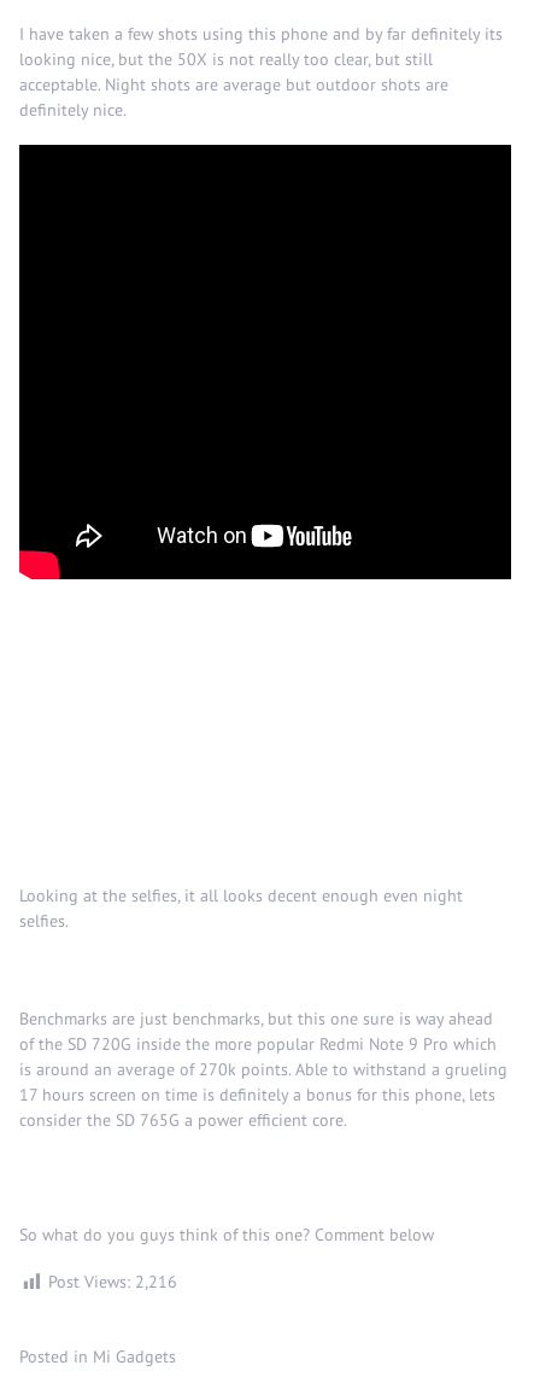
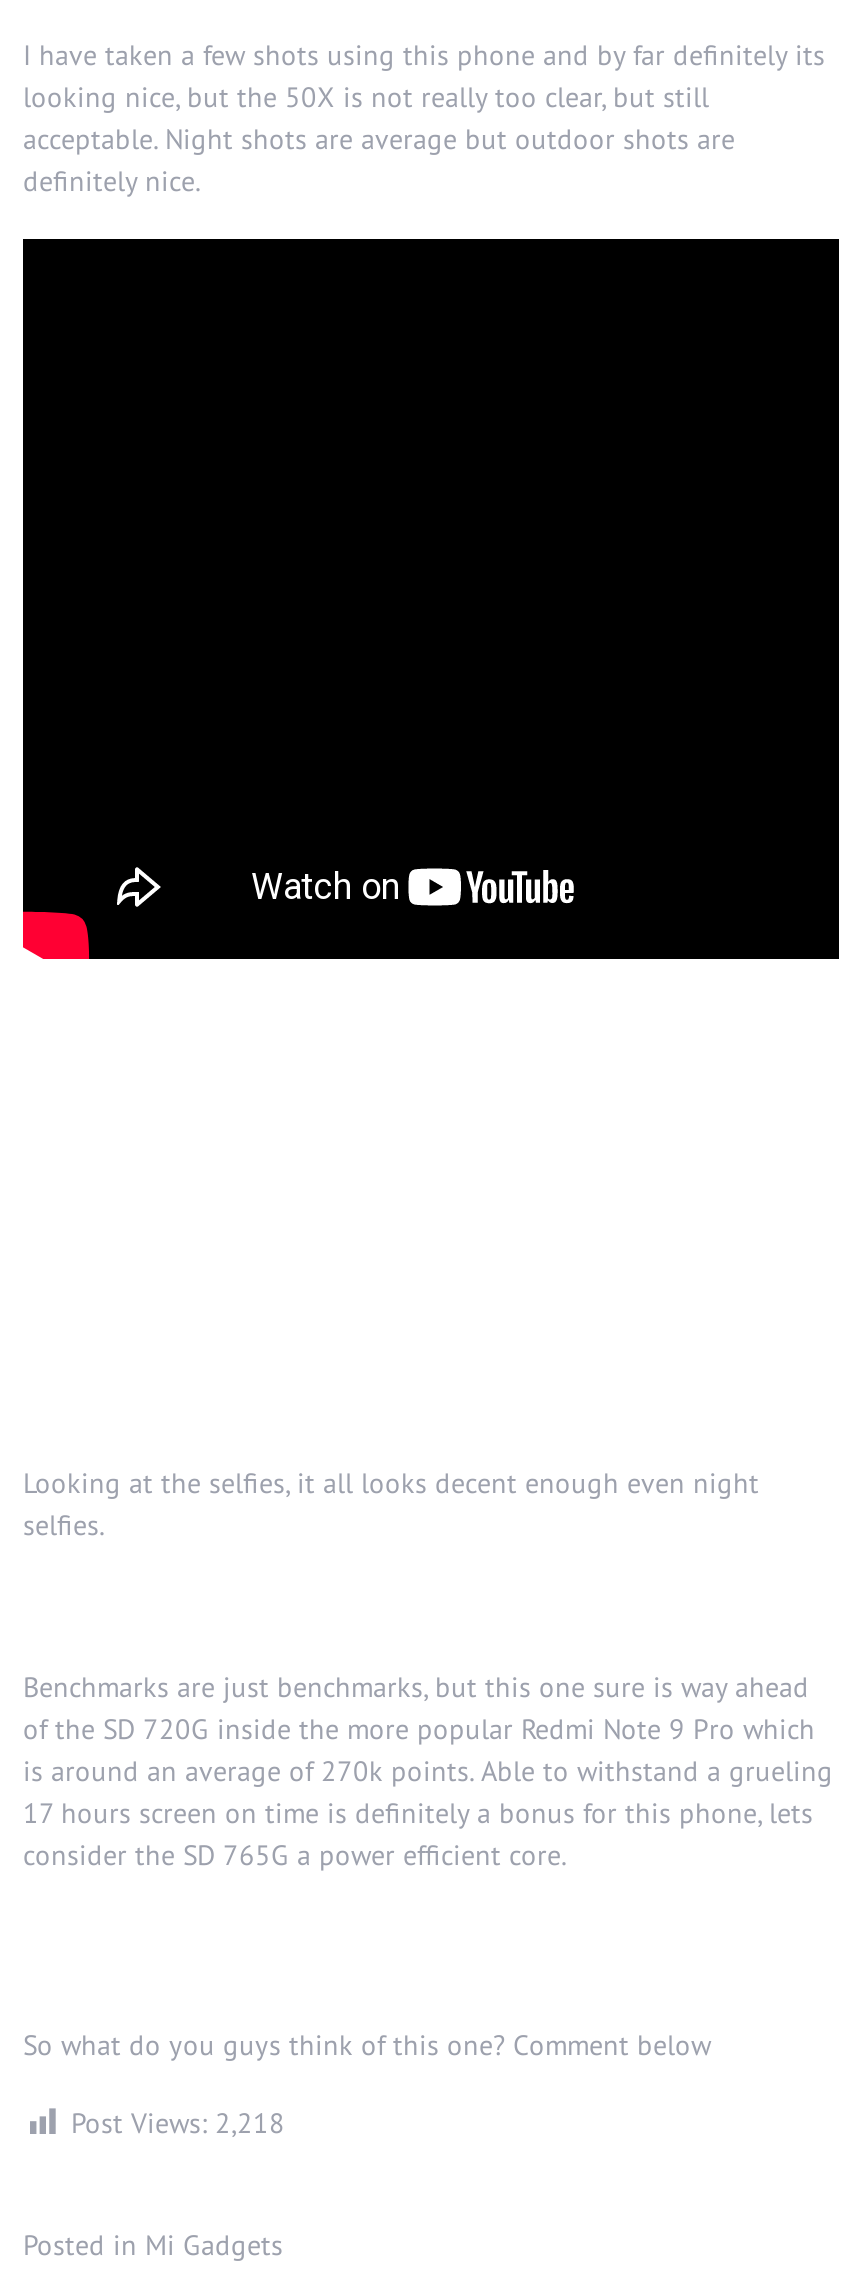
- Post Views: 2,216
+ Post Views: 2,218
